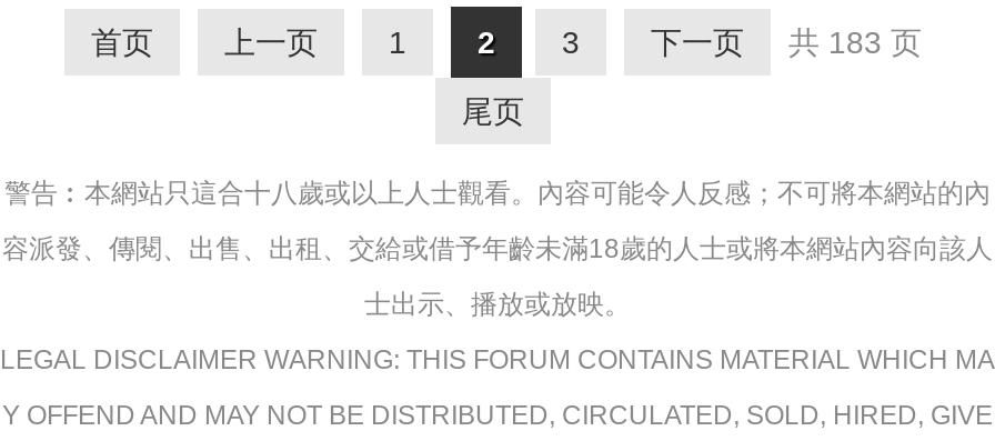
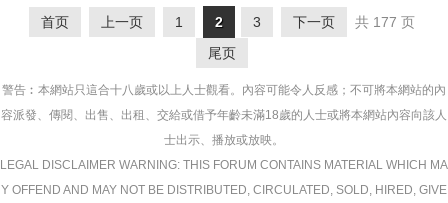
- 首页 上一页 1 2 3 下一页 共 183 页
+ 首页 上一页 1 2 3 下一页 共 177 页
